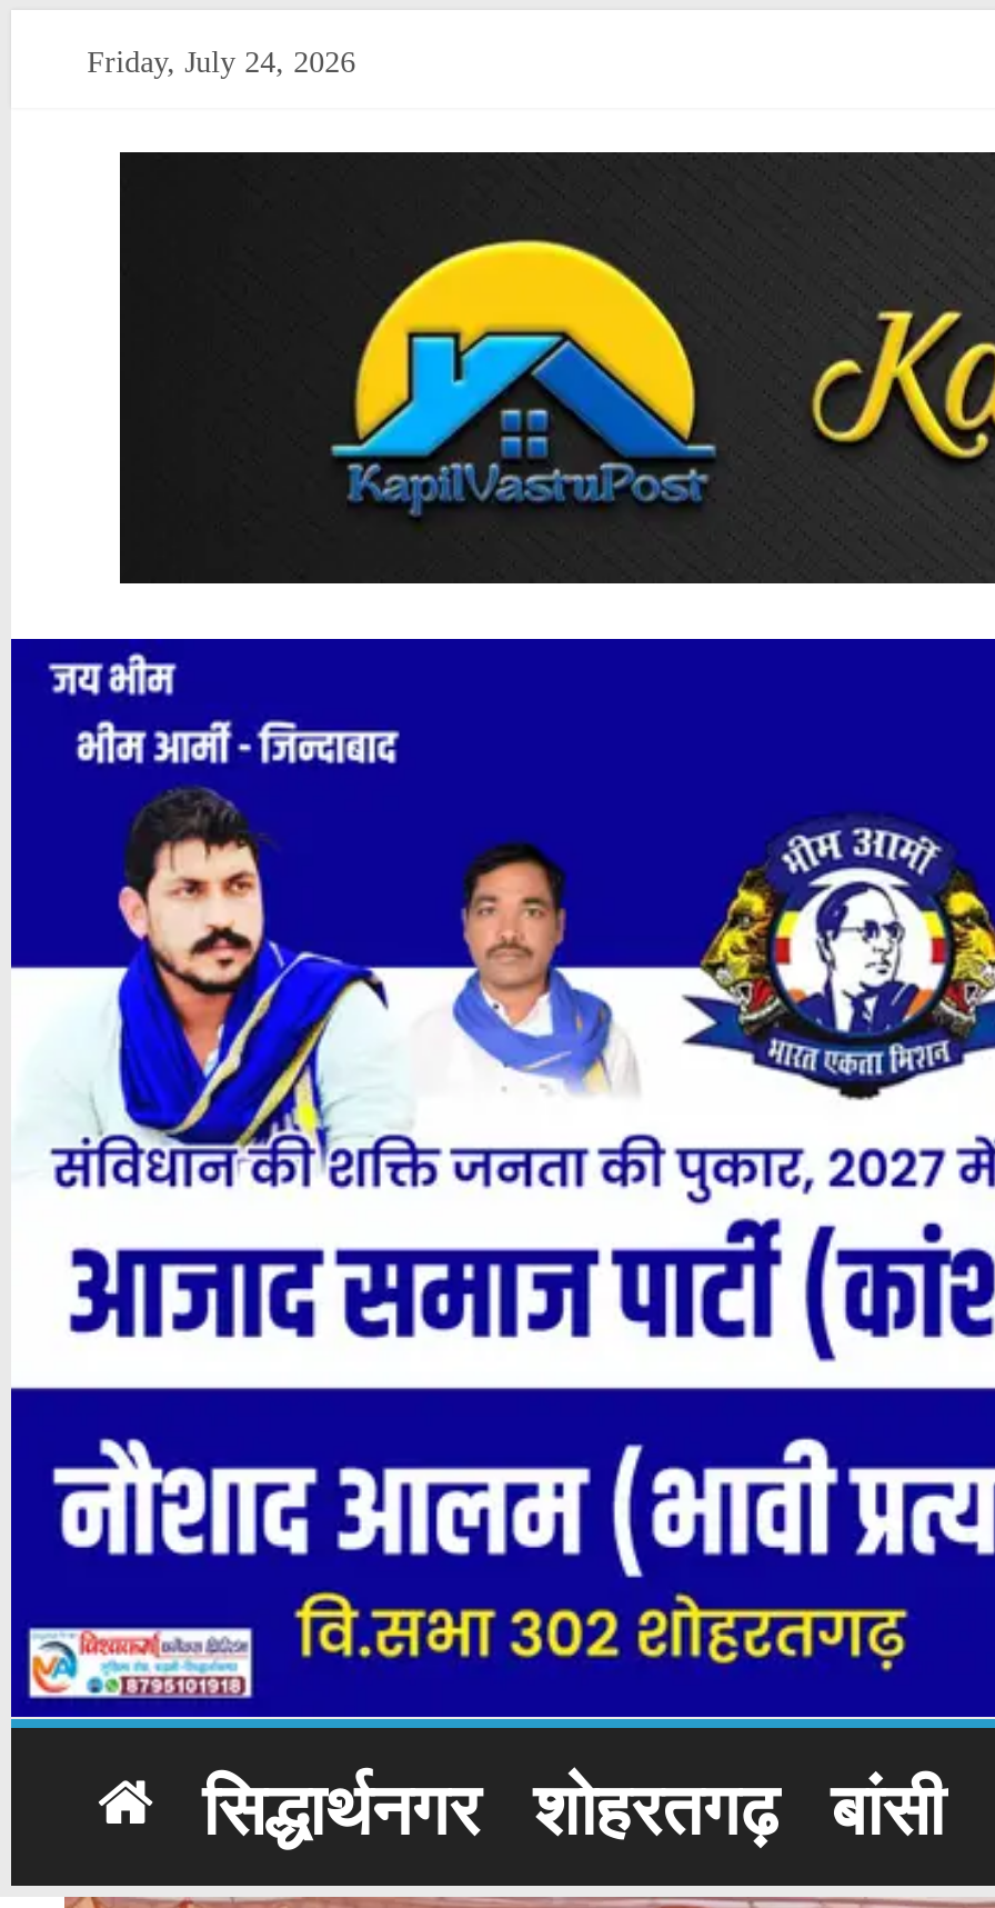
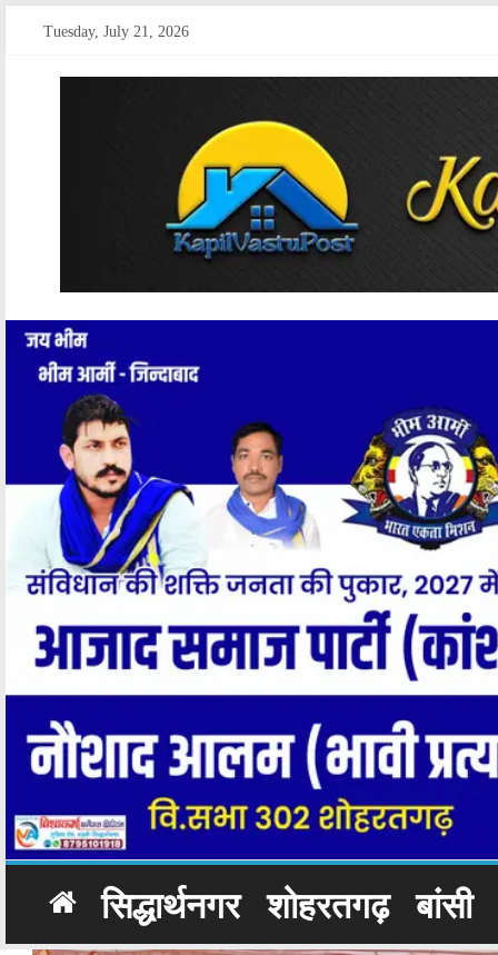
- Friday, July 24, 2026
+ Tuesday, July 21, 2026
